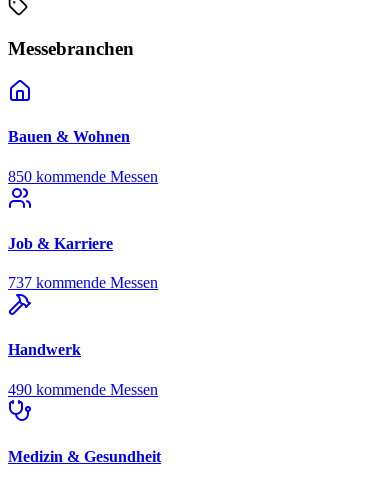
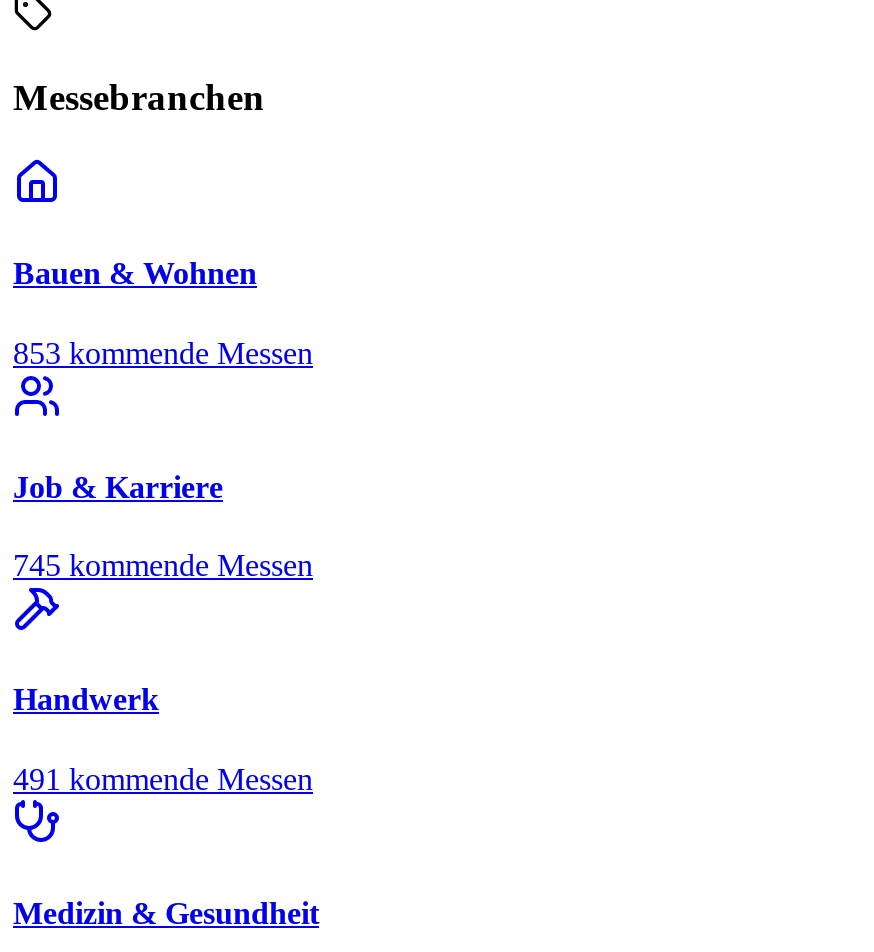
- 850 kommende Messen
+ 853 kommende Messen

- 737 kommende Messen
+ 745 kommende Messen

- 490 kommende Messen
+ 491 kommende Messen
